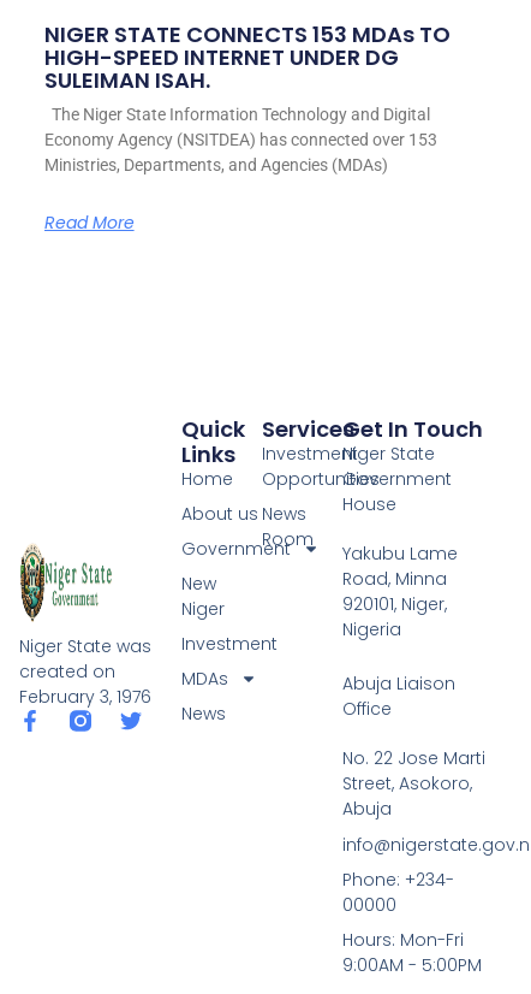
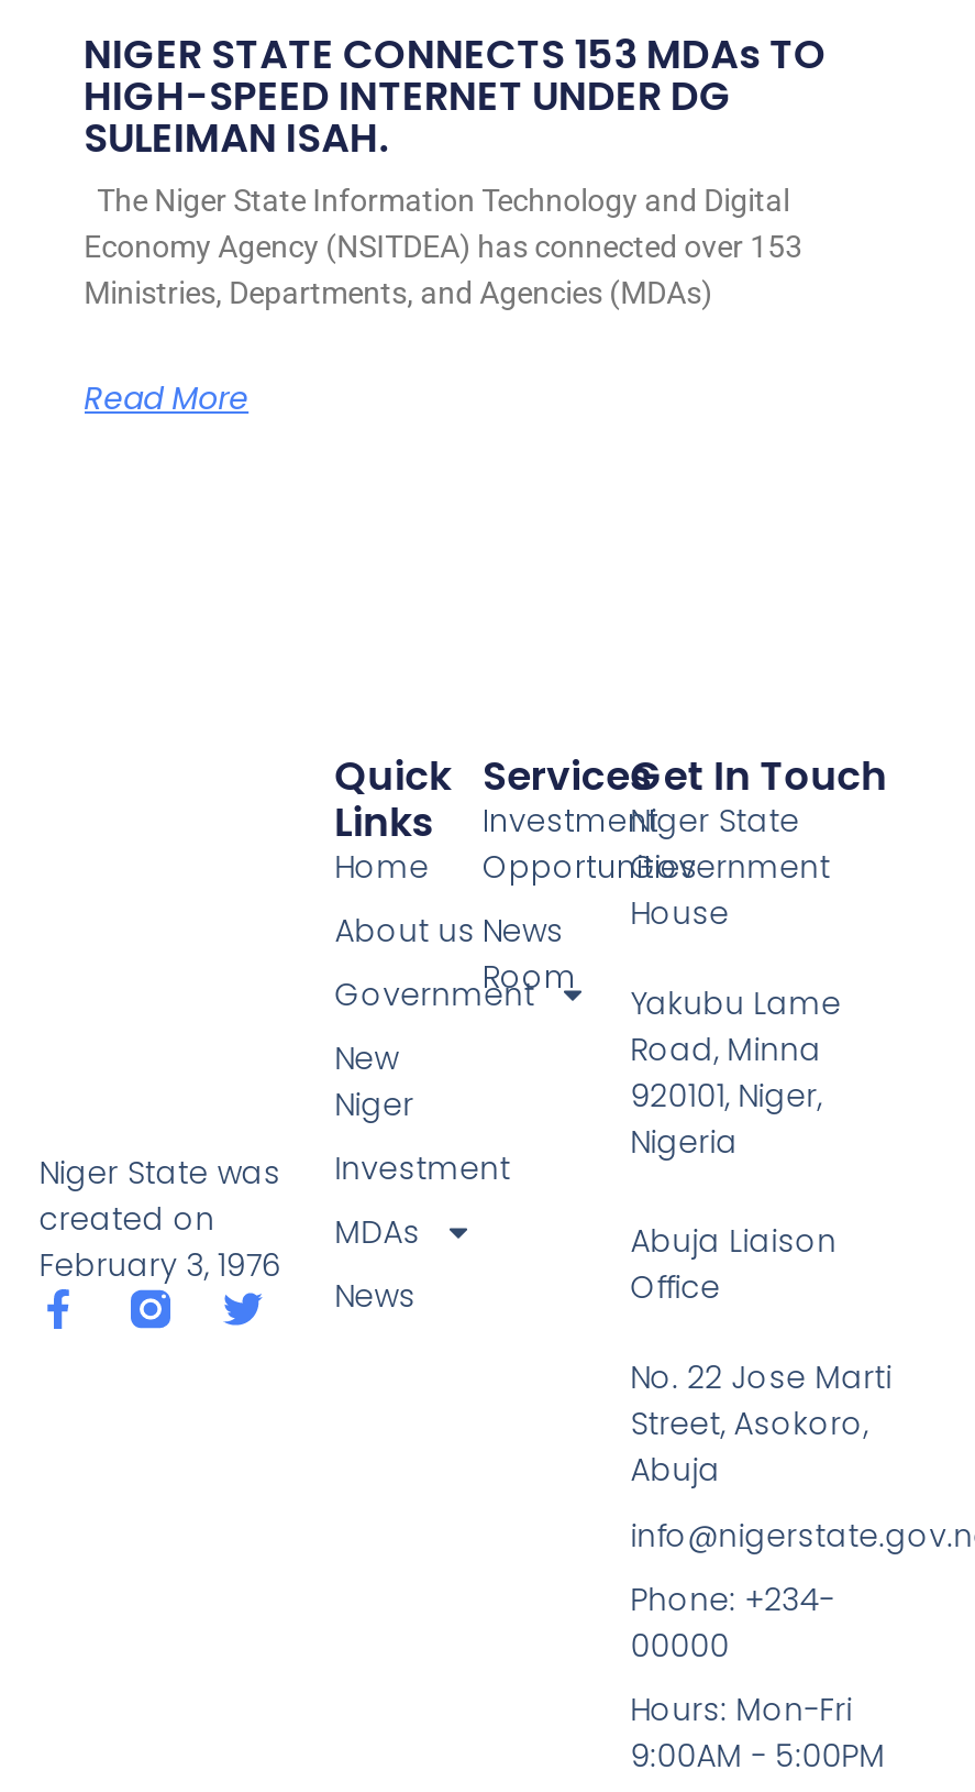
- [image]
